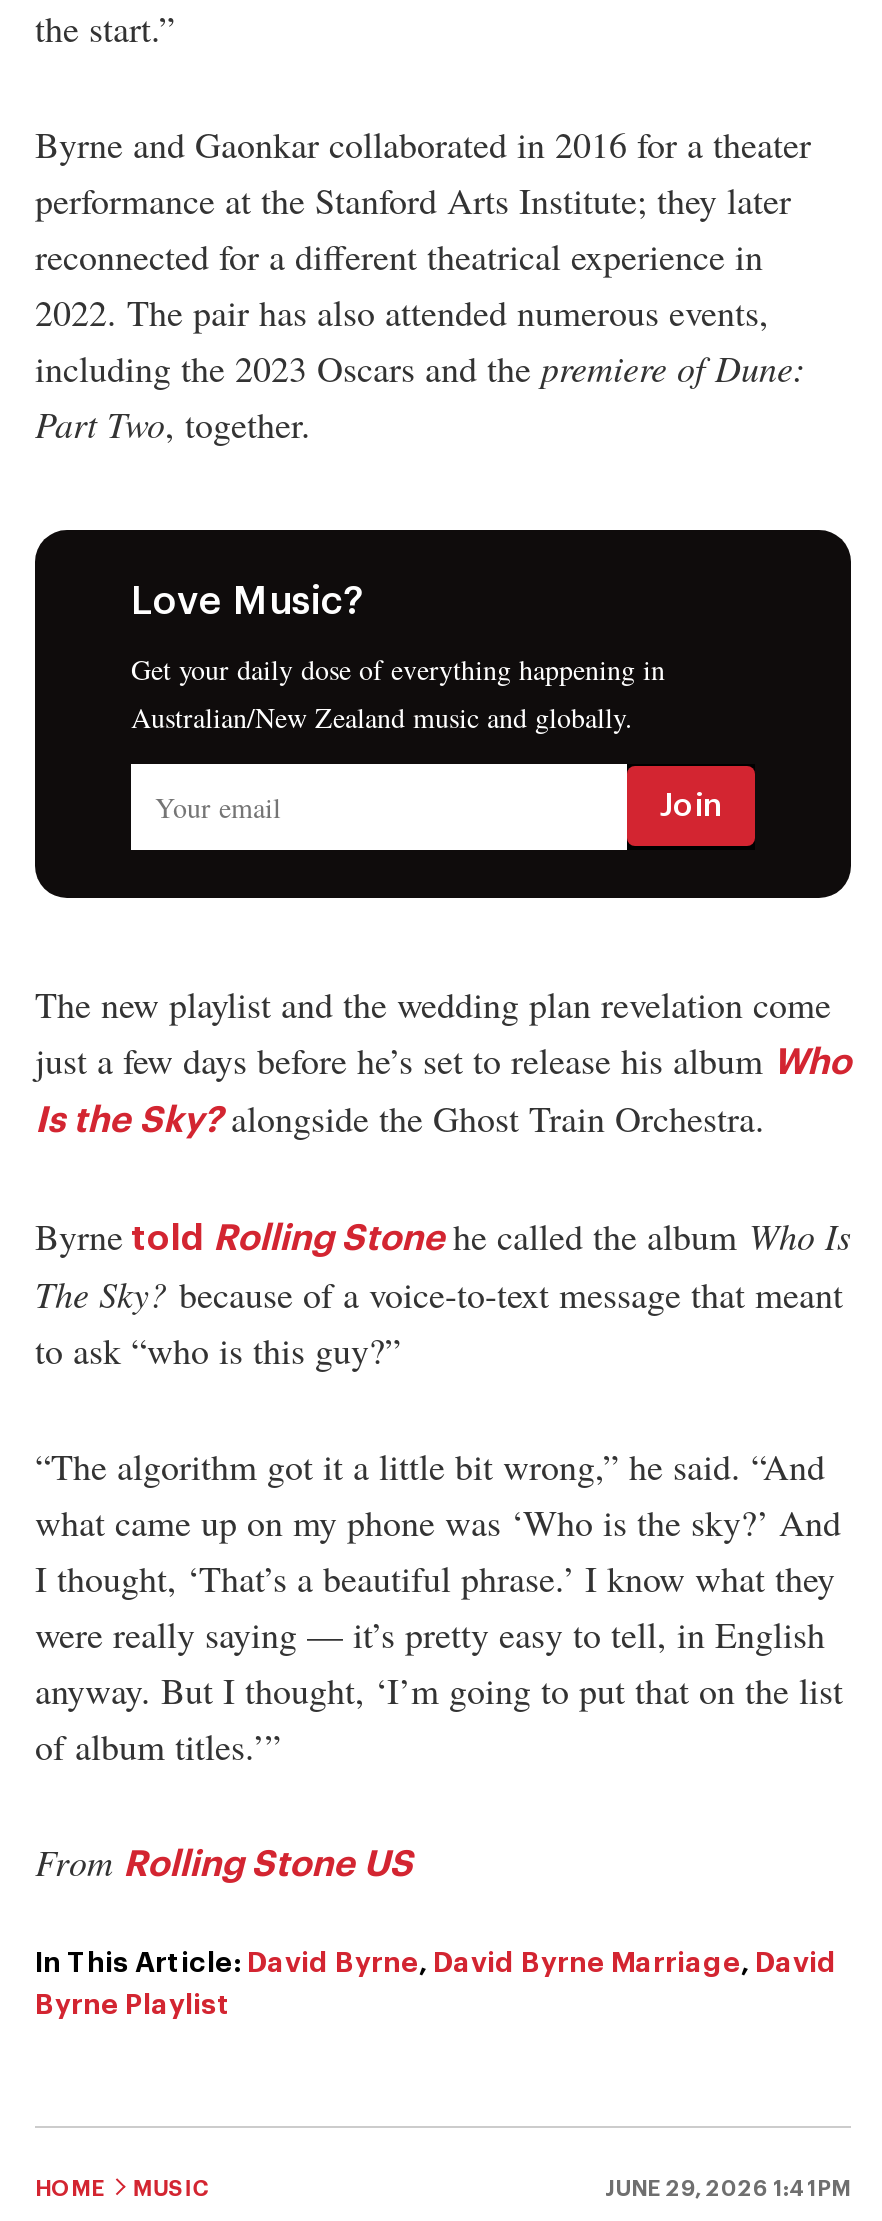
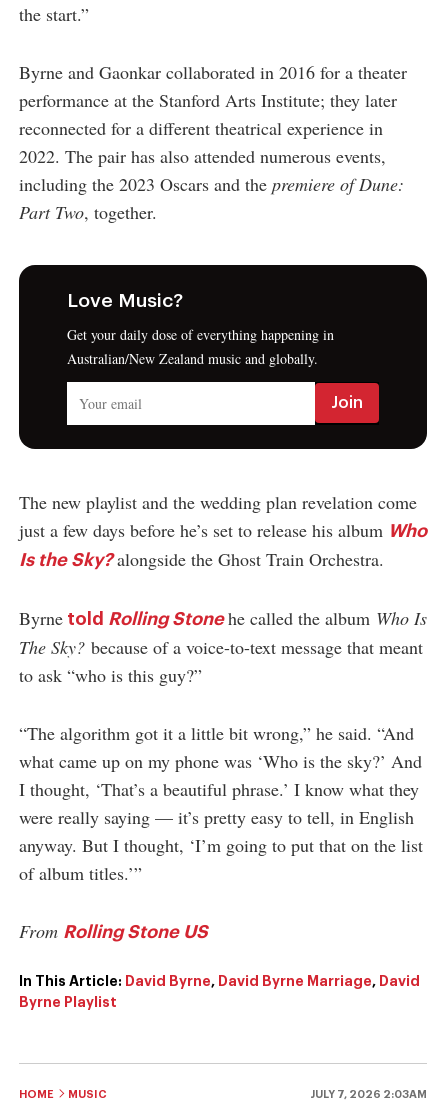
- JUNE 29, 2026 1:41PM
+ JULY 7, 2026 2:03AM
